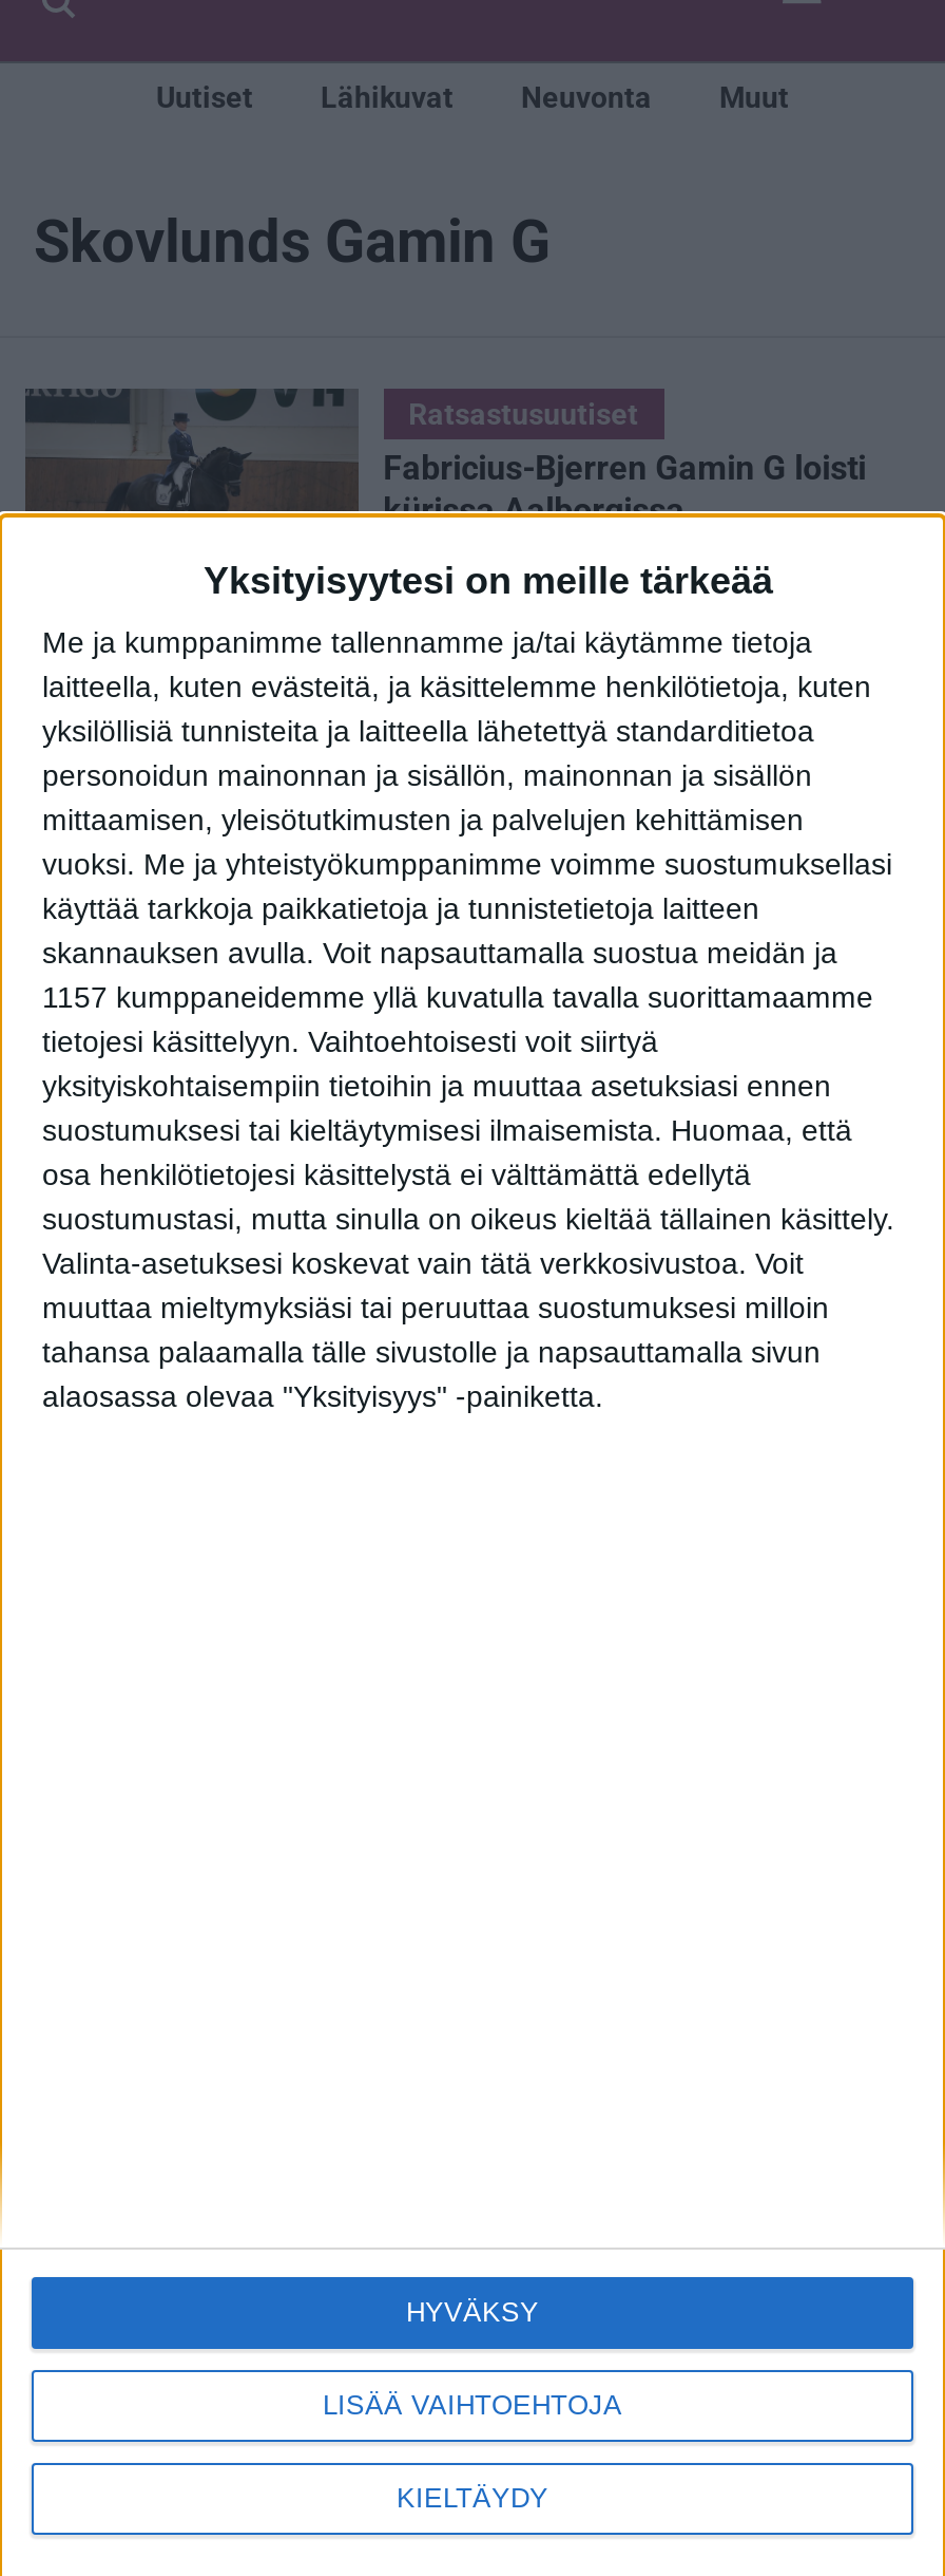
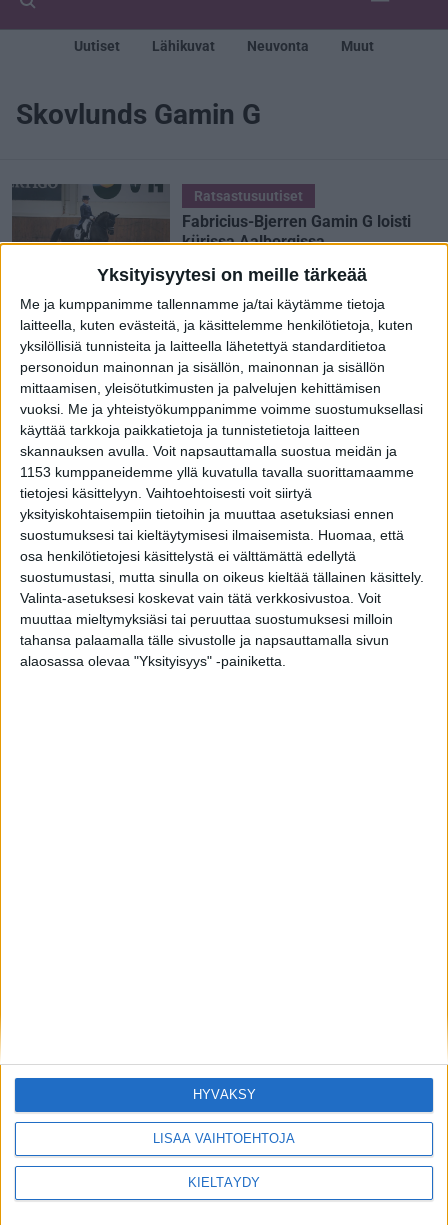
- 1157 kumppaneidemme yllä kuvatulla tavalla suorittamaamme
+ 1153 kumppaneidemme yllä kuvatulla tavalla suorittamaamme
